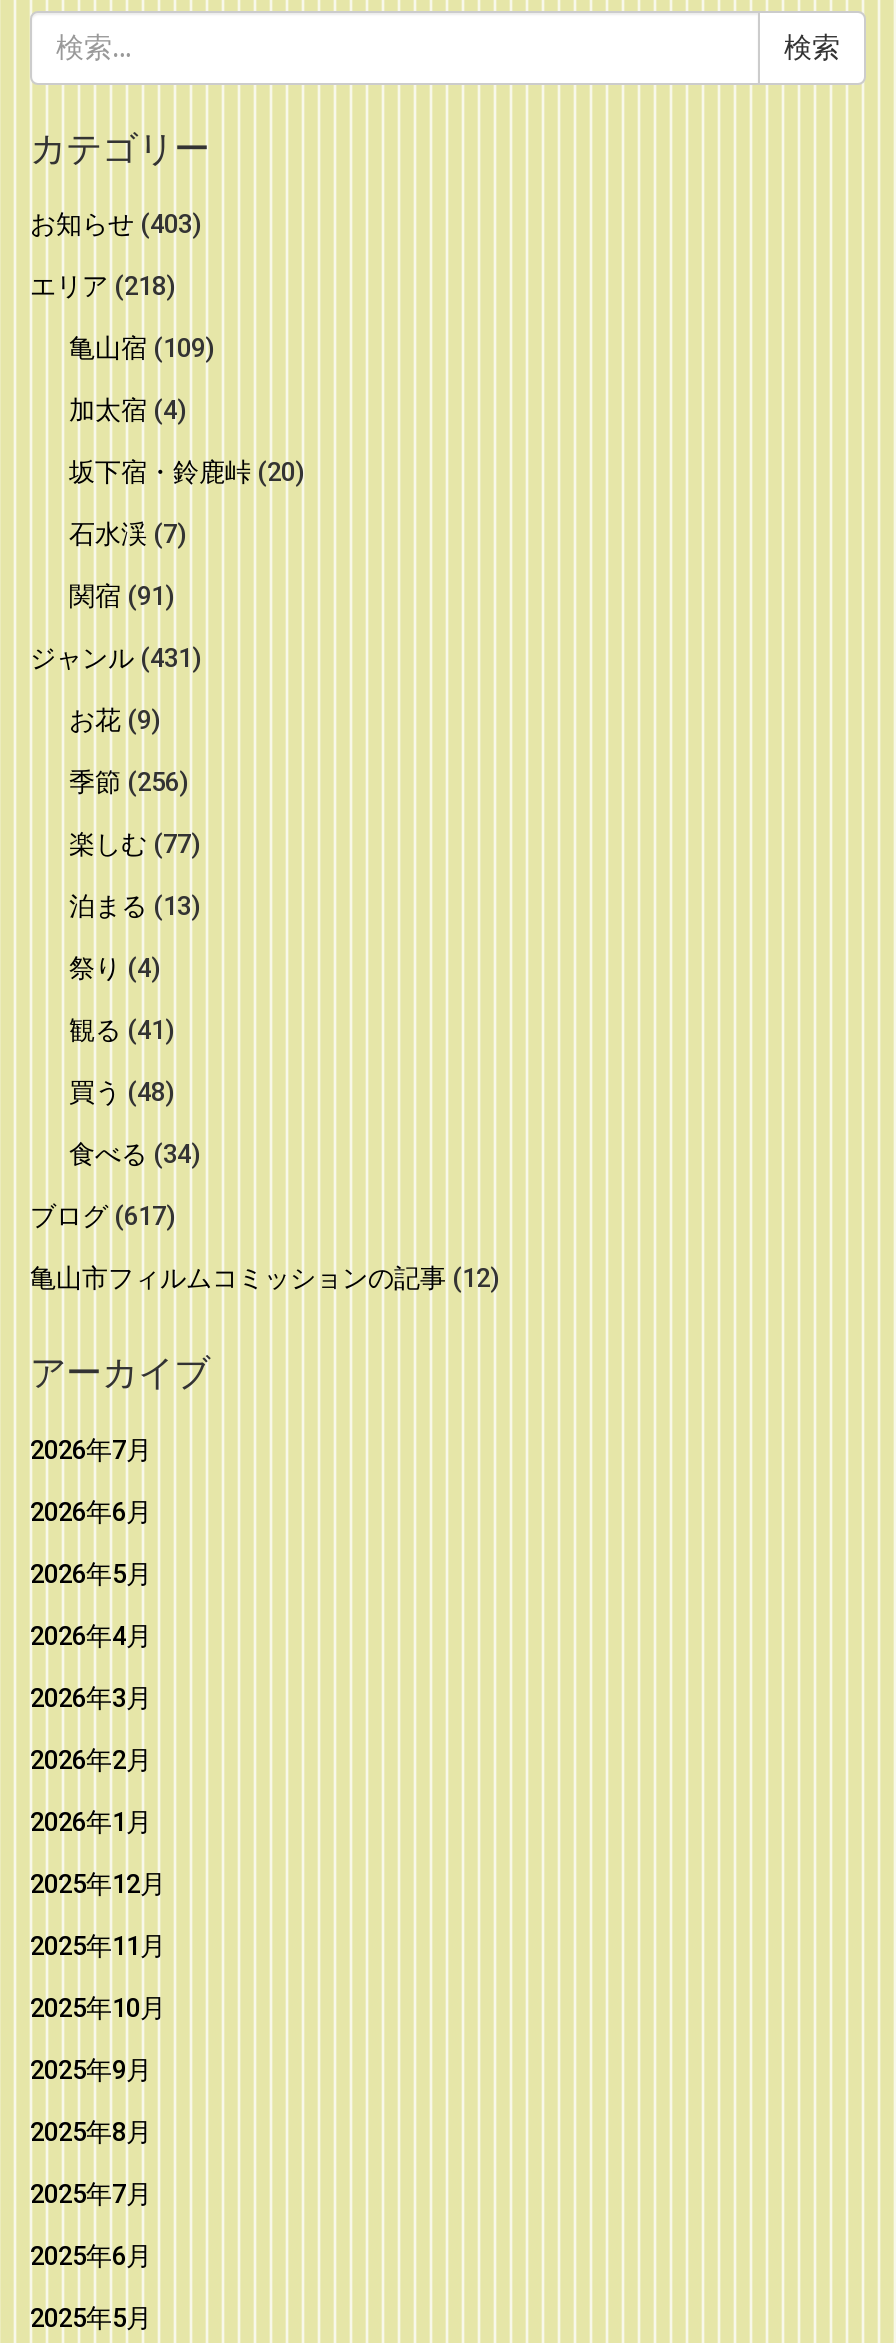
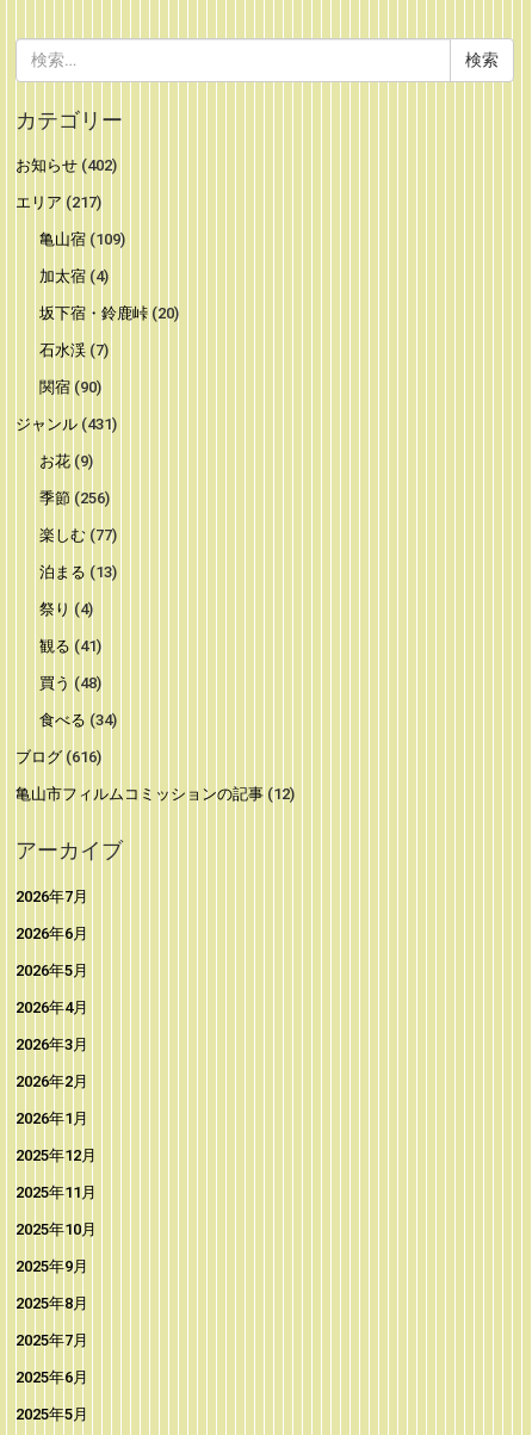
- お知らせ(403)
+ お知らせ(402)

- エリア(218)
+ エリア(217)

- 関宿(91)
+ 関宿(90)

- ブログ(617)
+ ブログ(616)
